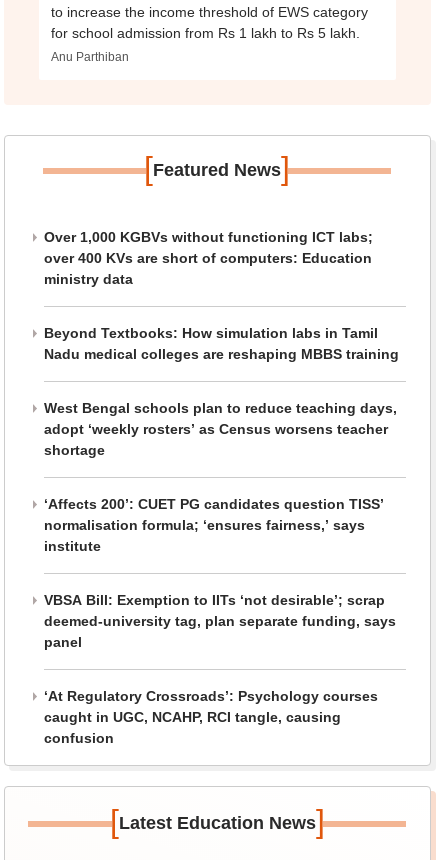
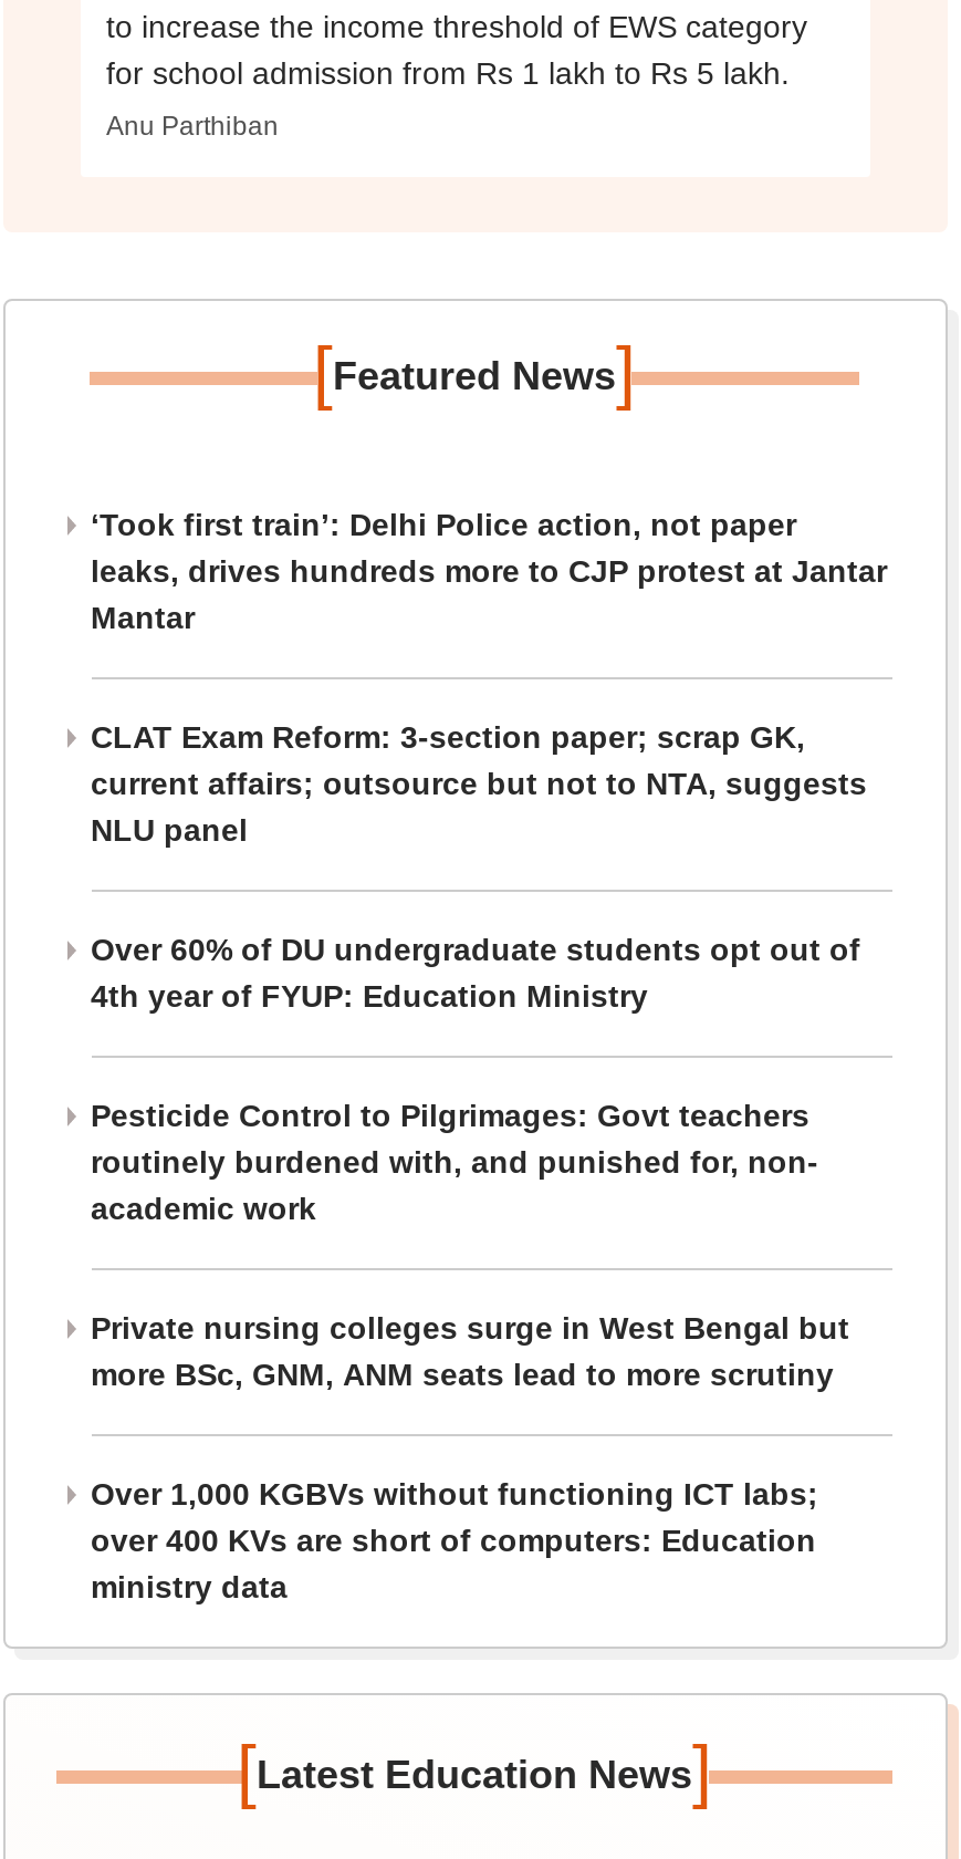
+ ‘Took first train’: Delhi Police action, not paper
+ leaks, drives hundreds more to CJP protest at Jantar
+ Mantar
+ CLAT Exam Reform: 3-section paper; scrap GK,
+ current affairs; outsource but not to NTA, suggests
+ NLU panel
+ Over 60% of DU undergraduate students opt out of
+ 4th year of FYUP: Education Ministry
+ Pesticide Control to Pilgrimages: Govt teachers
+ routinely burdened with, and punished for, non-
+ academic work
+ Private nursing colleges surge in West Bengal but
+ more BSc, GNM, ANM seats lead to more scrutiny

moved down: Over 1,000 KGBVs without functioning ICT labs; | over 400 KVs are short of computers: Education | ministry data

- Beyond Textbooks: How simulation labs in Tamil
- Nadu medical colleges are reshaping MBBS training
- West Bengal schools plan to reduce teaching days,
- adopt ‘weekly rosters’ as Census worsens teacher
- shortage
- ‘Affects 200’: CUET PG candidates question TISS’
- normalisation formula; ‘ensures fairness,’ says
- institute
- VBSA Bill: Exemption to IITs ‘not desirable’; scrap
- deemed-university tag, plan separate funding, says
- panel
- ‘At Regulatory Crossroads’: Psychology courses
- caught in UGC, NCAHP, RCI tangle, causing
- confusion
